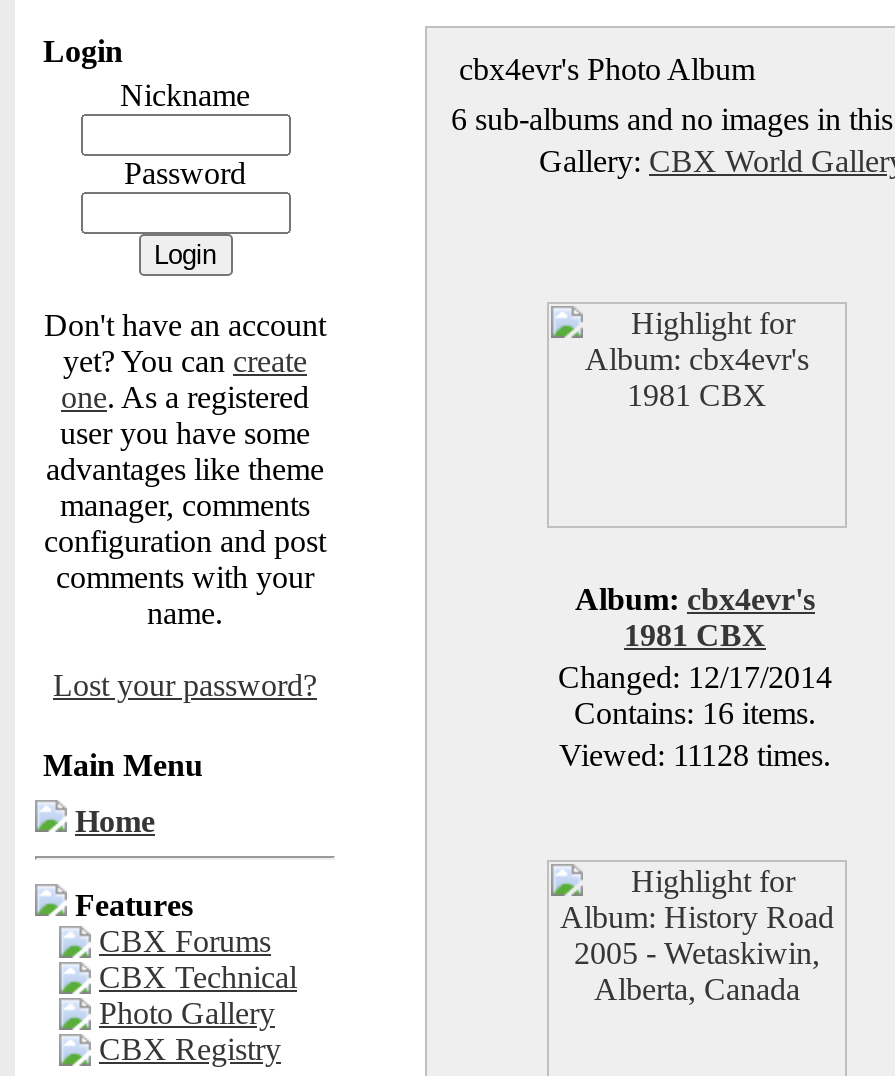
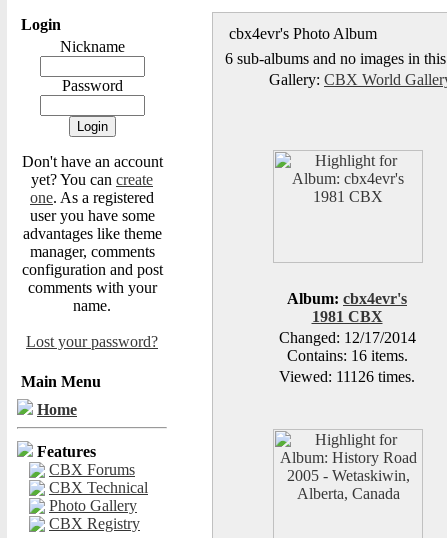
- Viewed: 11128 times.
+ Viewed: 11126 times.
